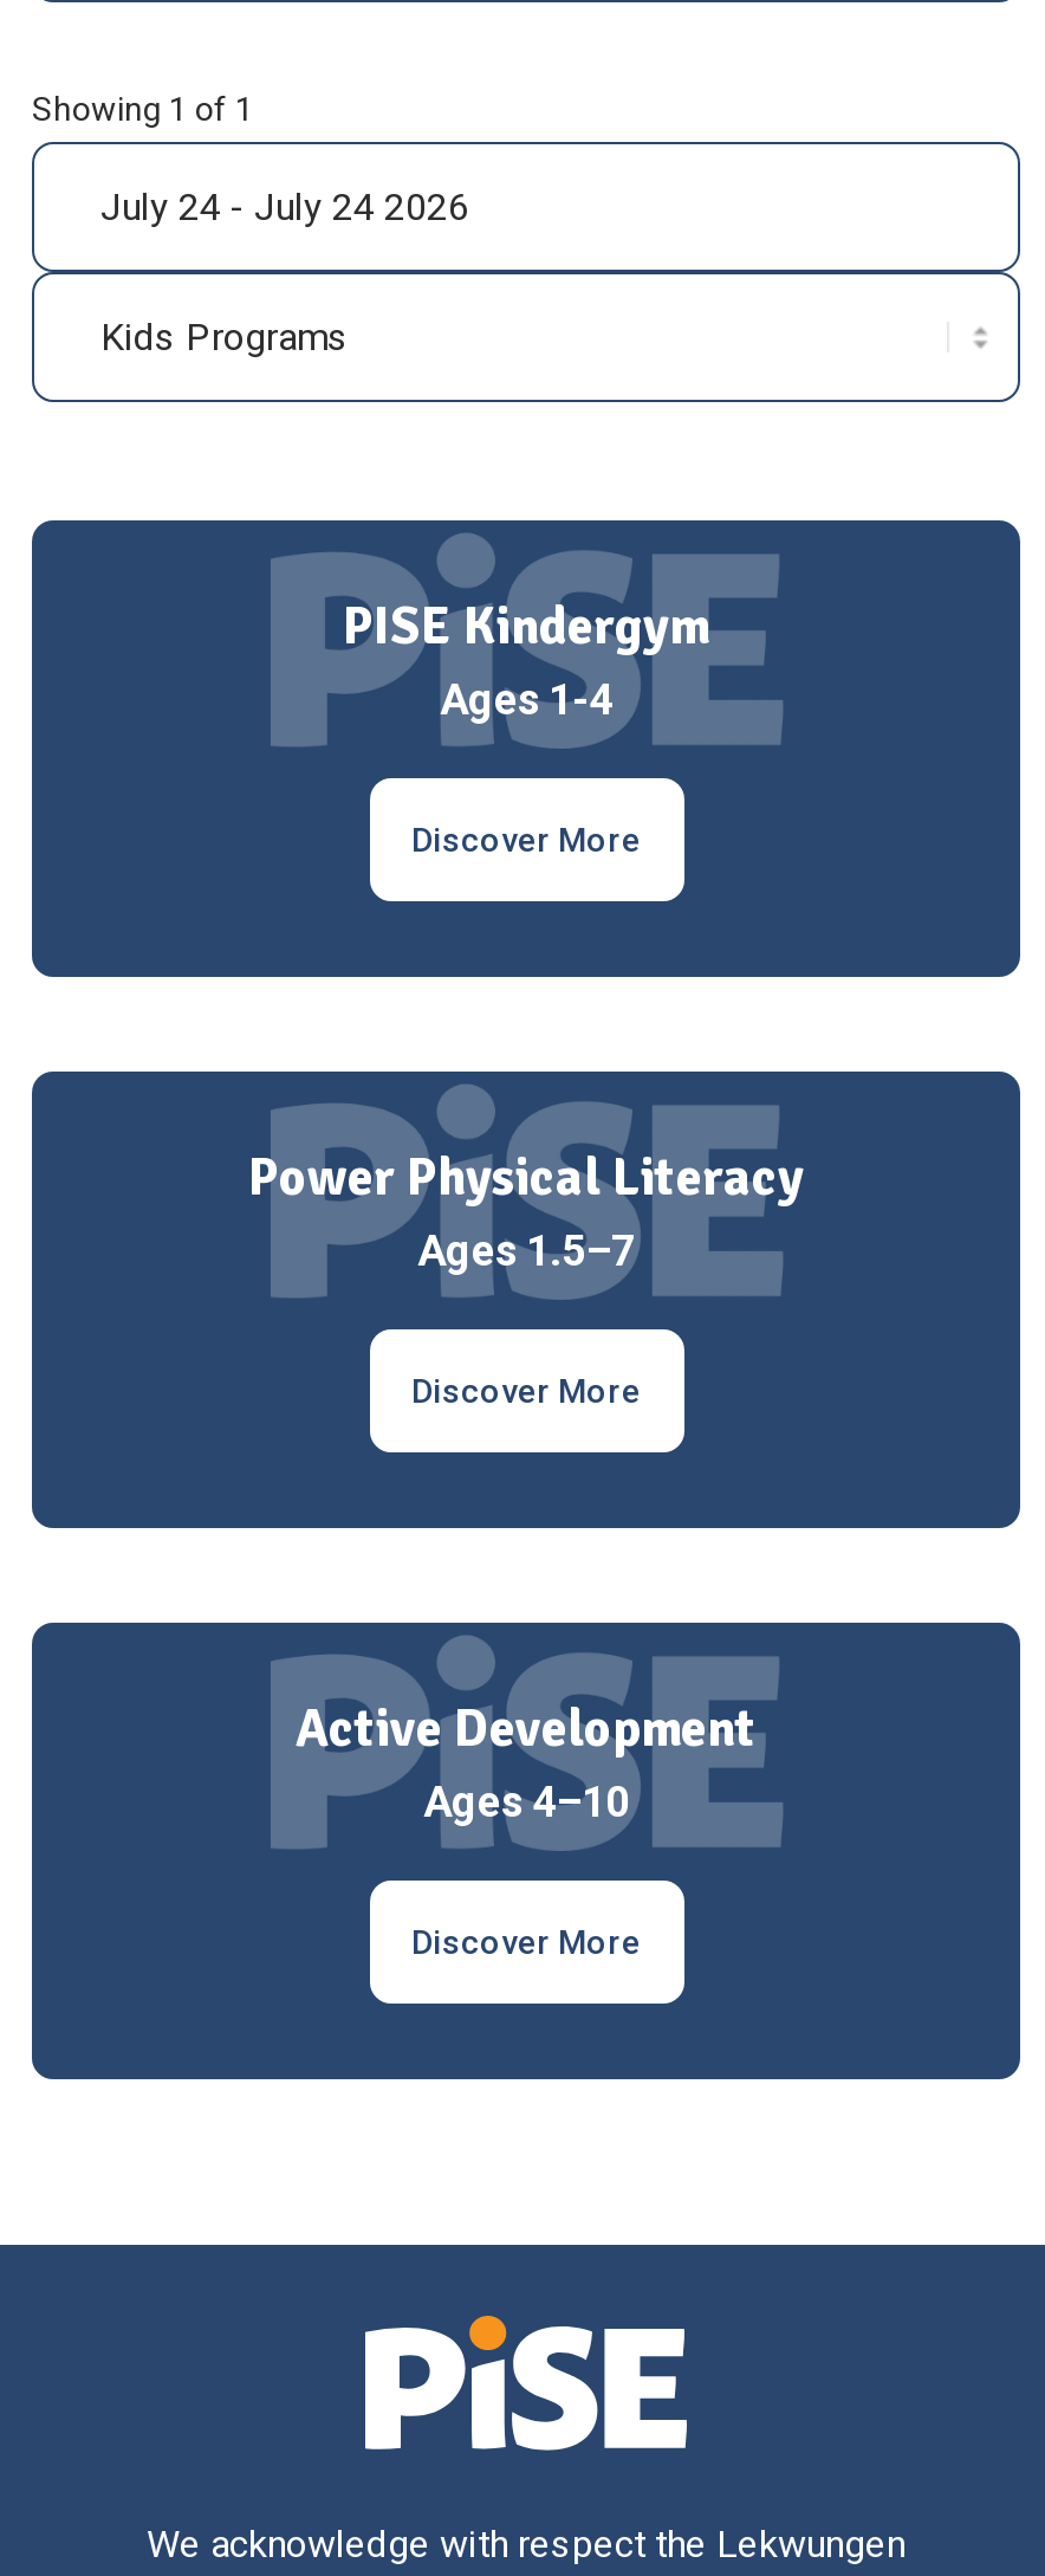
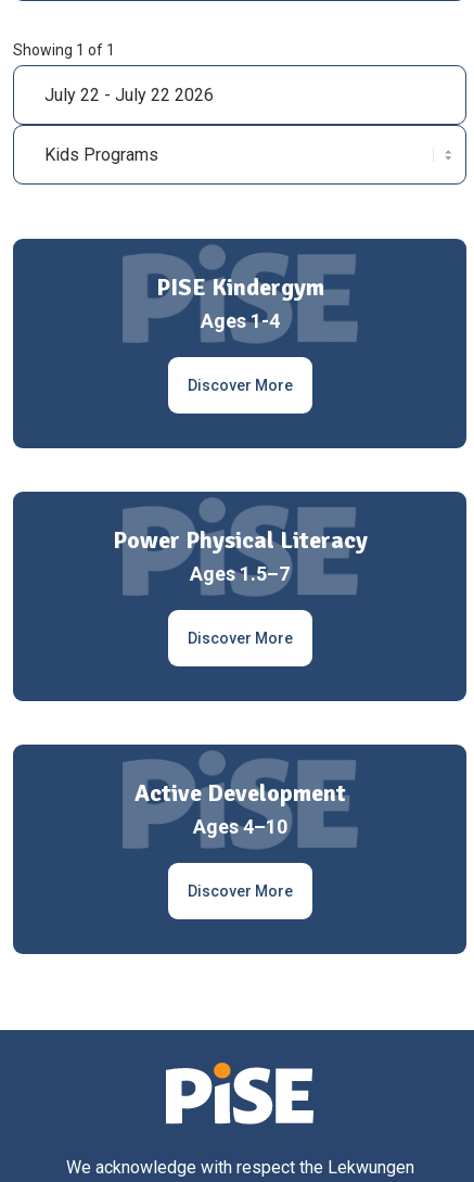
- July 24 - July 24 2026
+ July 22 - July 22 2026
